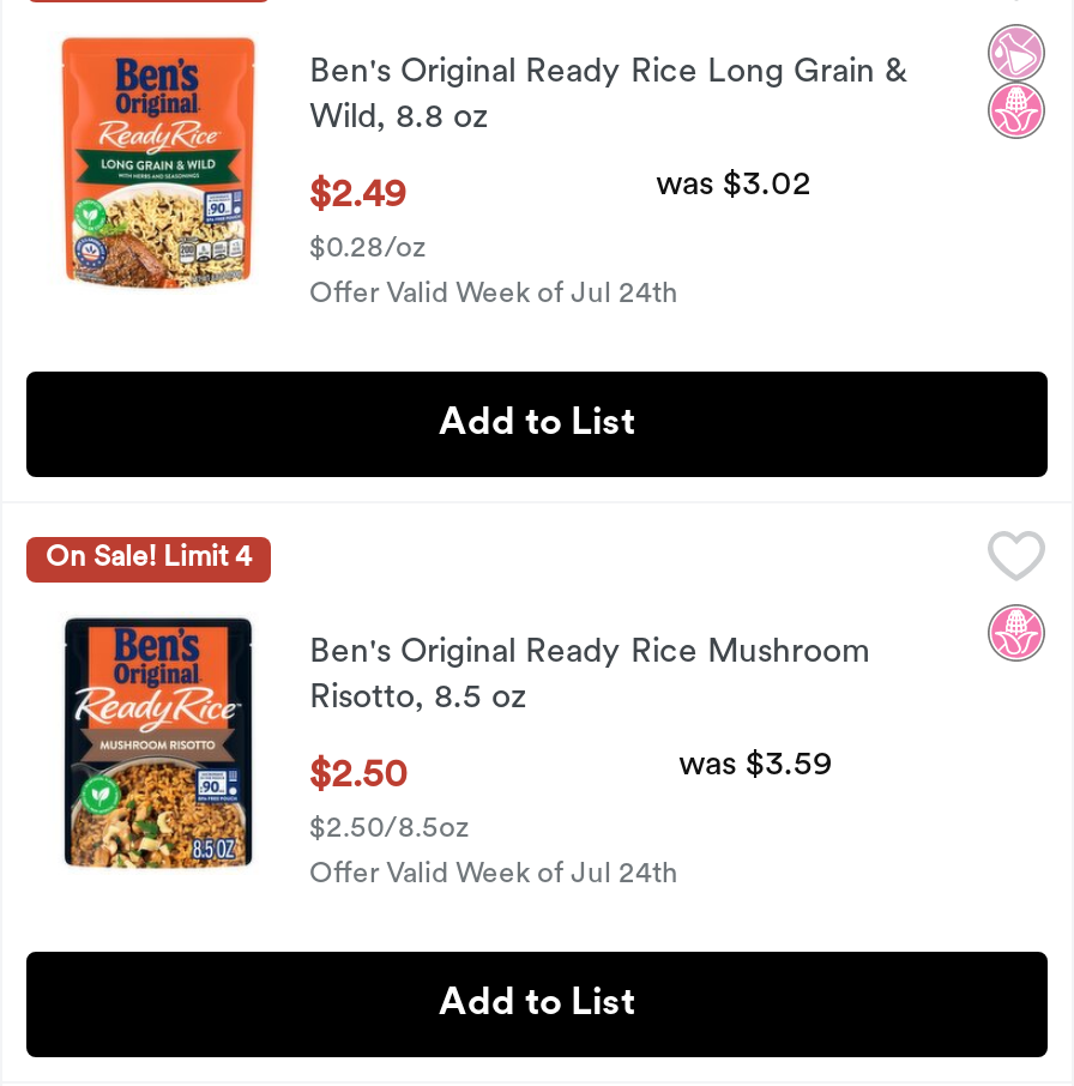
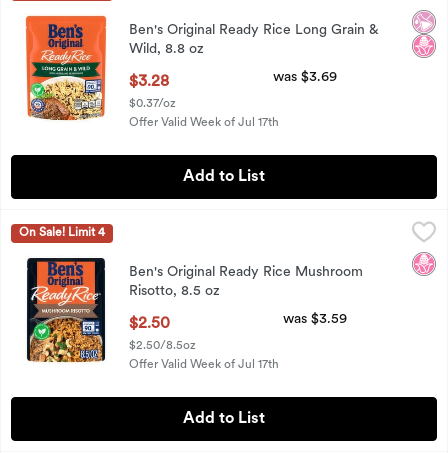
- $2.49
+ $3.28

- was $3.02
+ was $3.69

- $0.28/oz
+ $0.37/oz

- Offer Valid Week of Jul 24th
+ Offer Valid Week of Jul 17th

- Offer Valid Week of Jul 24th
+ Offer Valid Week of Jul 17th
